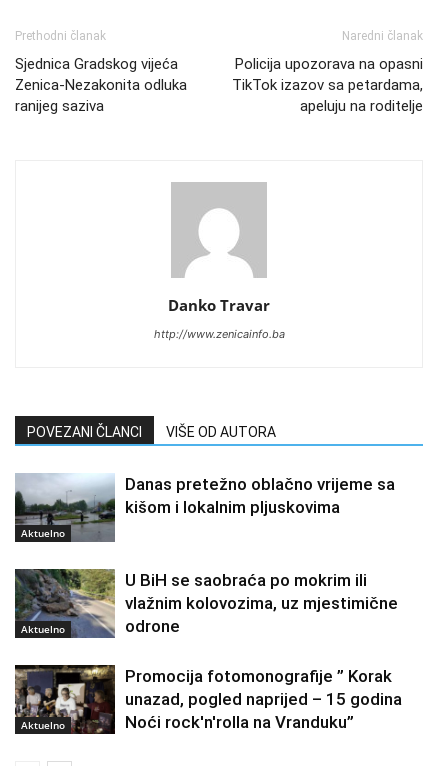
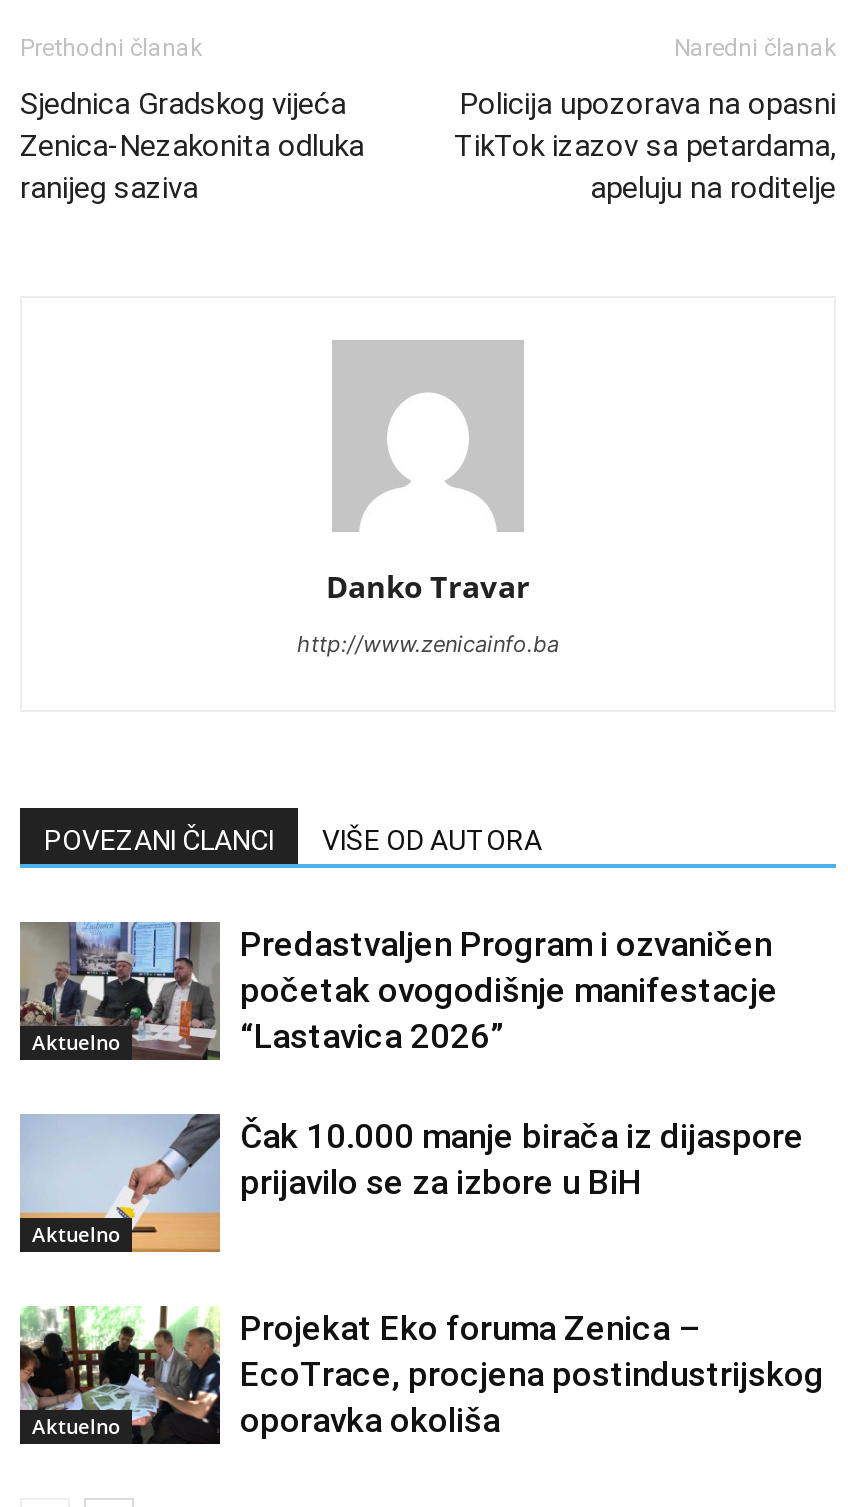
- [image]
- Danas pretežno oblačno vrijeme sa
- kišom i lokalnim pljuskovima
+ [image]
+ Predastvaljen Program i ozvaničen
+ početak ovogodišnje manifestacje
+ “Lastavica 2026”

- [image]
- U BiH se saobraća po mokrim ili
- vlažnim kolovozima, uz mjestimične
- odrone
+ [image]
+ Čak 10.000 manje birača iz dijaspore
+ prijavilo se za izbore u BiH

- [image]
- Promocija fotomonografije ” Korak
- unazad, pogled naprijed – 15 godina
- Noći rock'n'rolla na Vranduku”
+ [image]
+ Projekat Eko foruma Zenica –
+ EcoTrace, procjena postindustrijskog
+ oporavka okoliša
